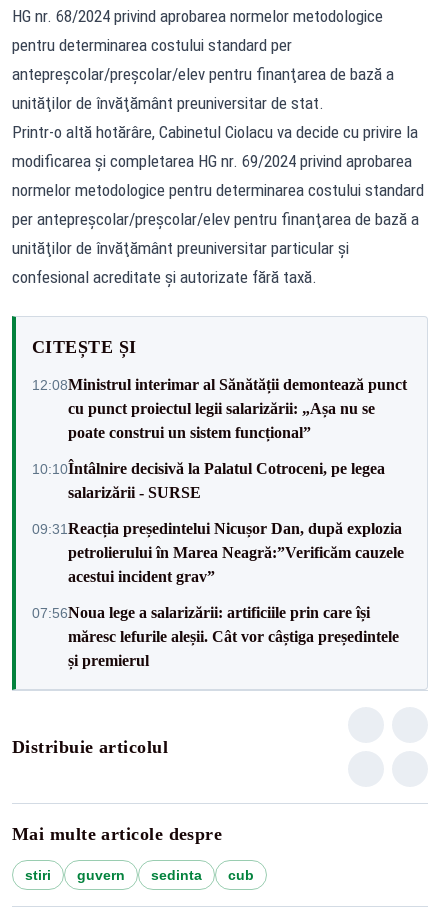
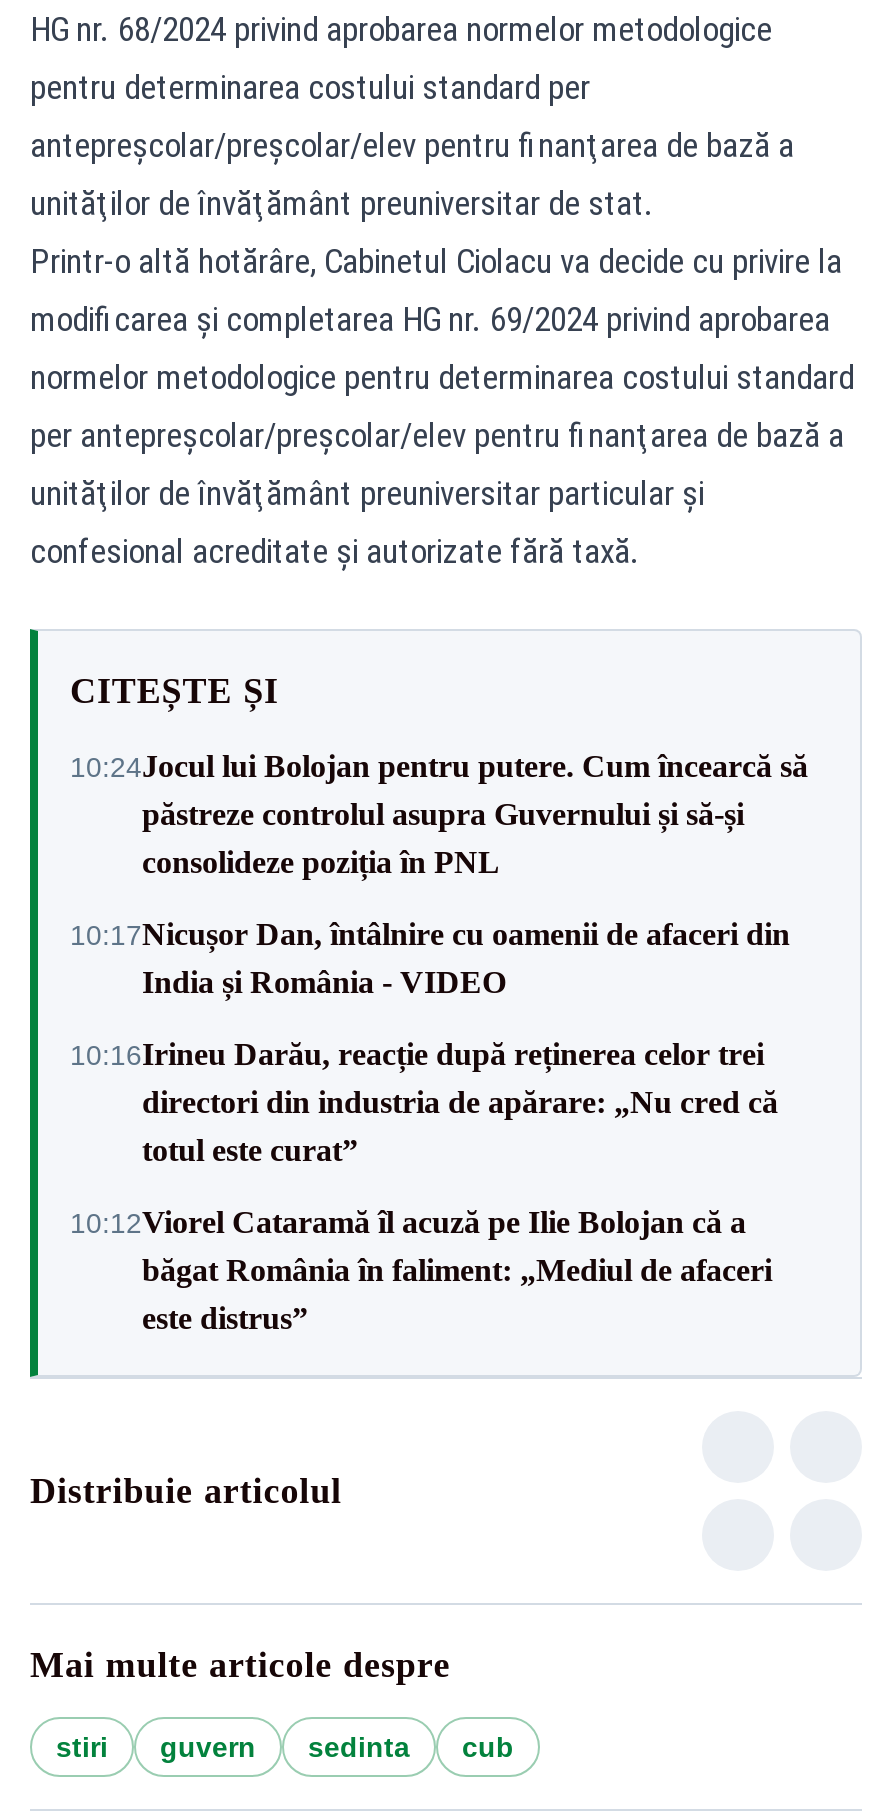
- 12:08Ministrul interimar al Sănătății demontează punct
- cu punct proiectul legii salarizării: „Așa nu se
- poate construi un sistem funcțional”
+ 10:24Jocul lui Bolojan pentru putere. Cum încearcă să
+ păstreze controlul asupra Guvernului și să-și
+ consolideze poziția în PNL

- 10:10Întâlnire decisivă la Palatul Cotroceni, pe legea
- salarizării - SURSE
+ 10:17Nicușor Dan, întâlnire cu oamenii de afaceri din
+ India și România - VIDEO

- 09:31Reacția președintelui Nicușor Dan, după explozia
- petrolierului în Marea Neagră:”Verificăm cauzele
- acestui incident grav”
+ 10:16Irineu Darău, reacție după reținerea celor trei
+ directori din industria de apărare: „Nu cred că
+ totul este curat”

- 07:56Noua lege a salarizării: artificiile prin care își
- măresc lefurile aleșii. Cât vor câștiga președintele
- și premierul
+ 10:12Viorel Cataramă îl acuză pe Ilie Bolojan că a
+ băgat România în faliment: „Mediul de afaceri
+ este distrus”
